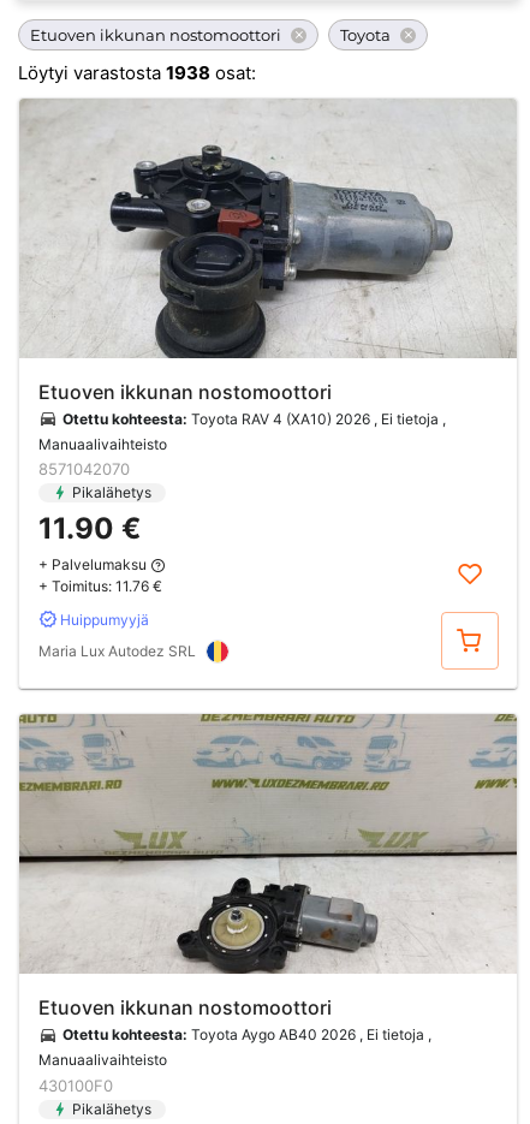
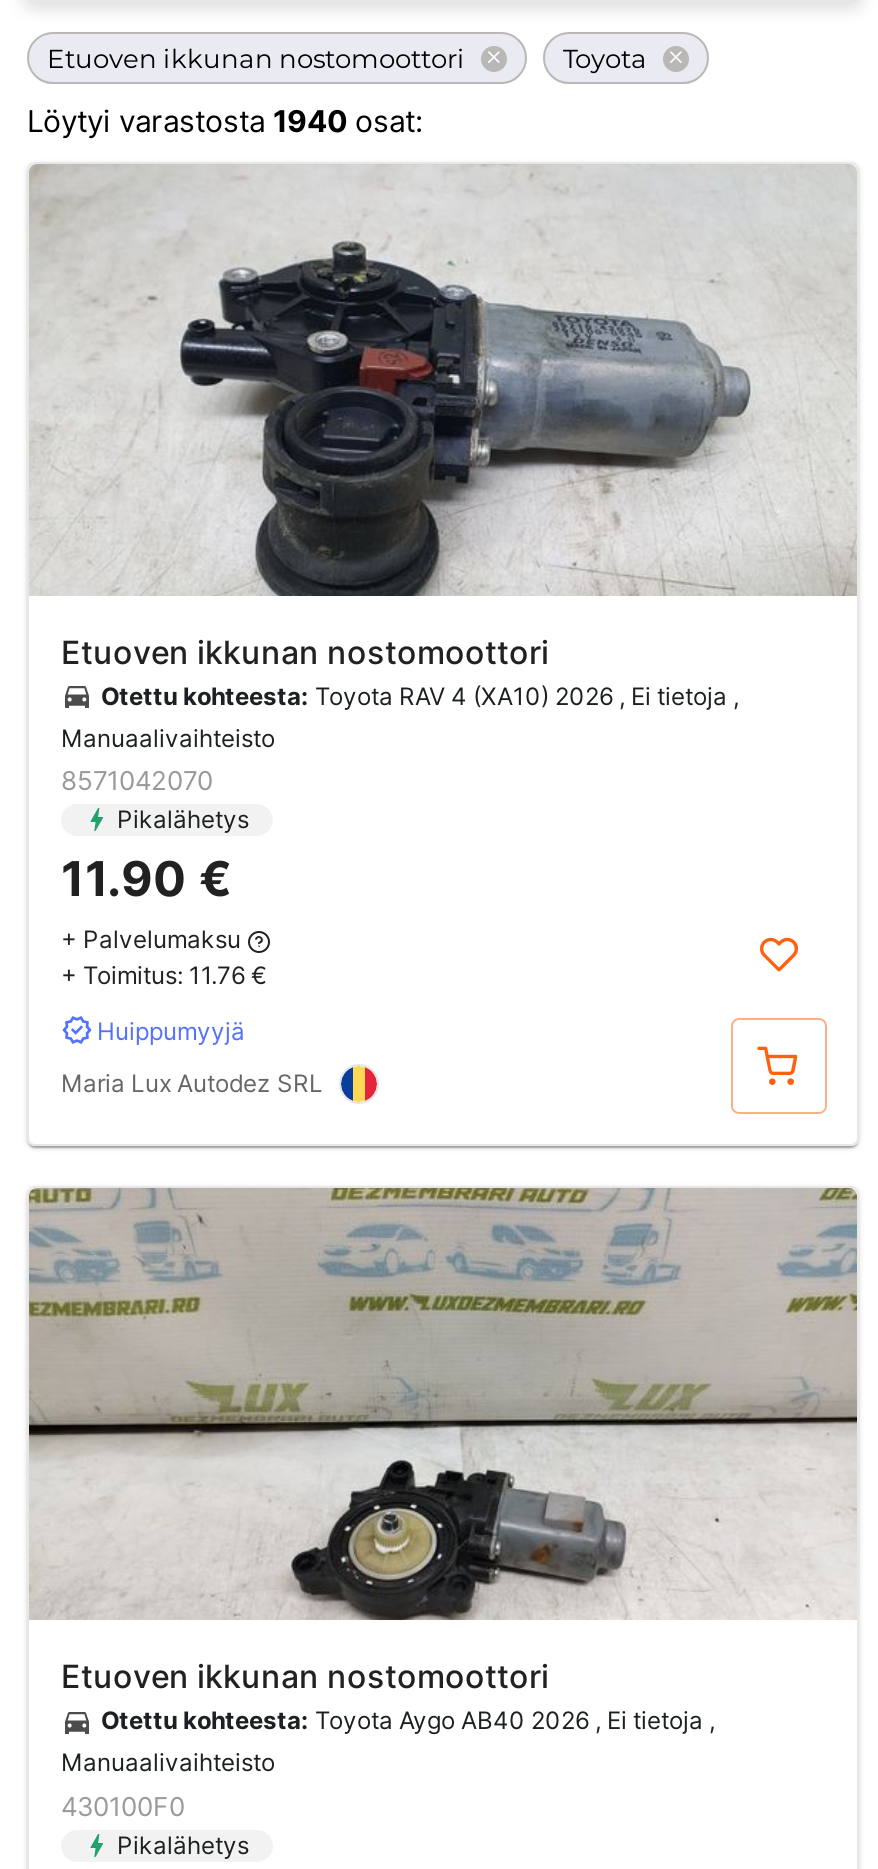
- Löytyi varastosta 1938 osat:
+ Löytyi varastosta 1940 osat:
